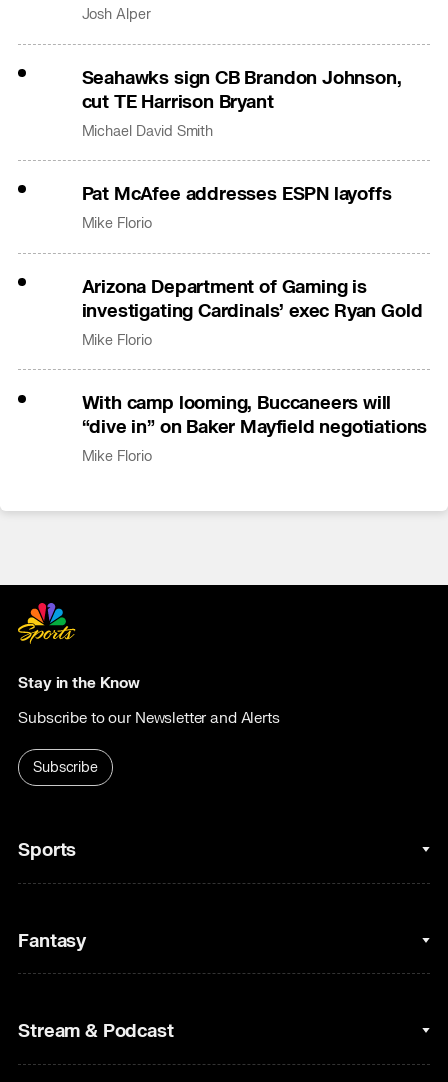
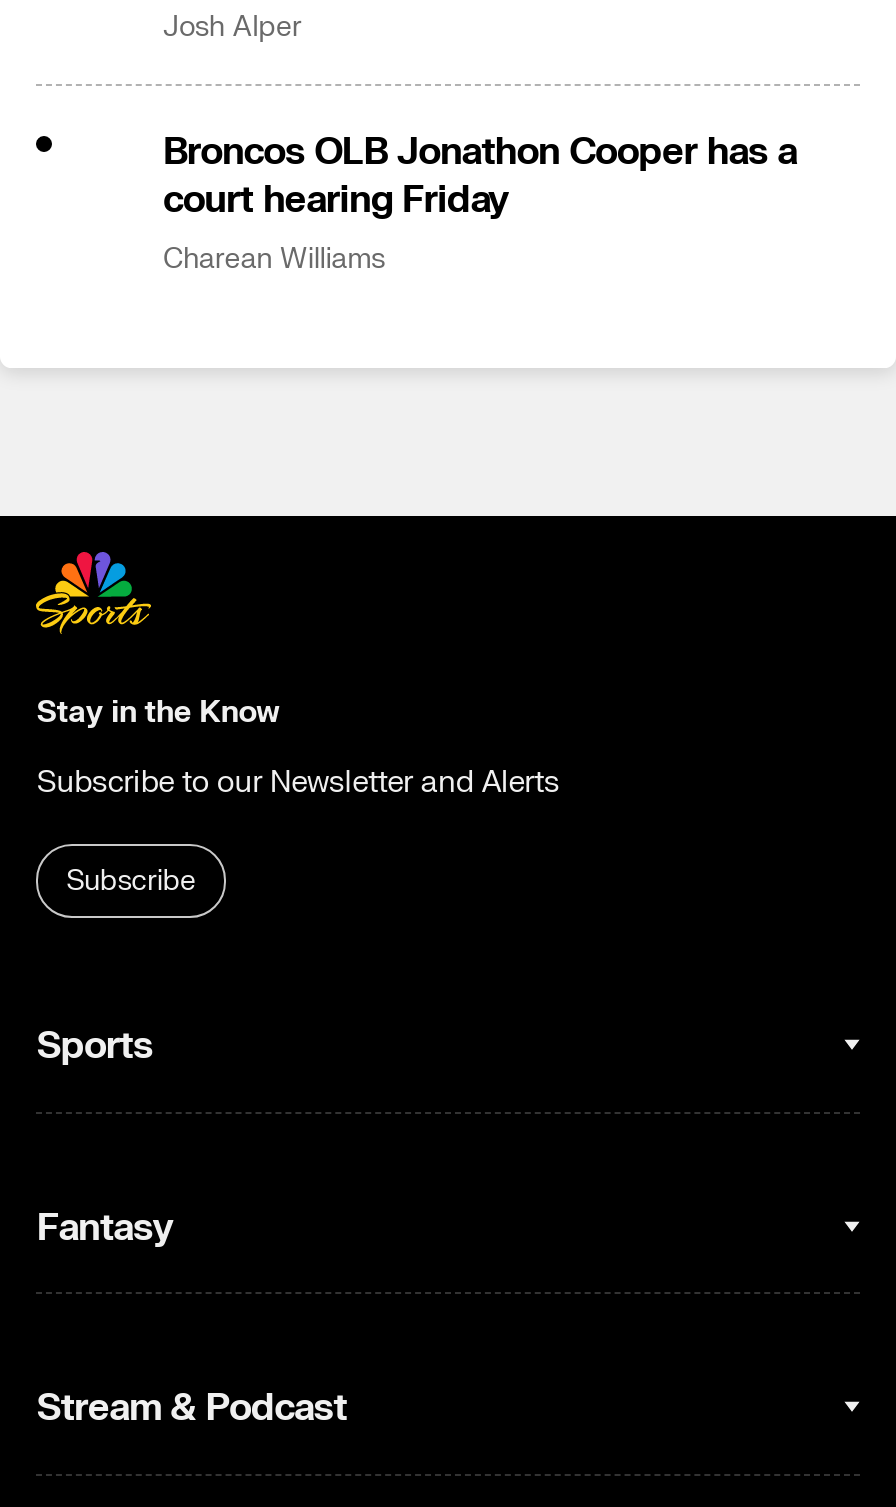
- Seahawks sign CB Brandon Johnson,
- cut TE Harrison Bryant
- Michael David Smith
- Pat McAfee addresses ESPN layoffs
- Mike Florio
- Arizona Department of Gaming is
- investigating Cardinals’ exec Ryan Gold
- Mike Florio
- With camp looming, Buccaneers will
- “dive in” on Baker Mayfield negotiations
- Mike Florio
+ Broncos OLB Jonathon Cooper has a
+ court hearing Friday
+ Charean Williams
